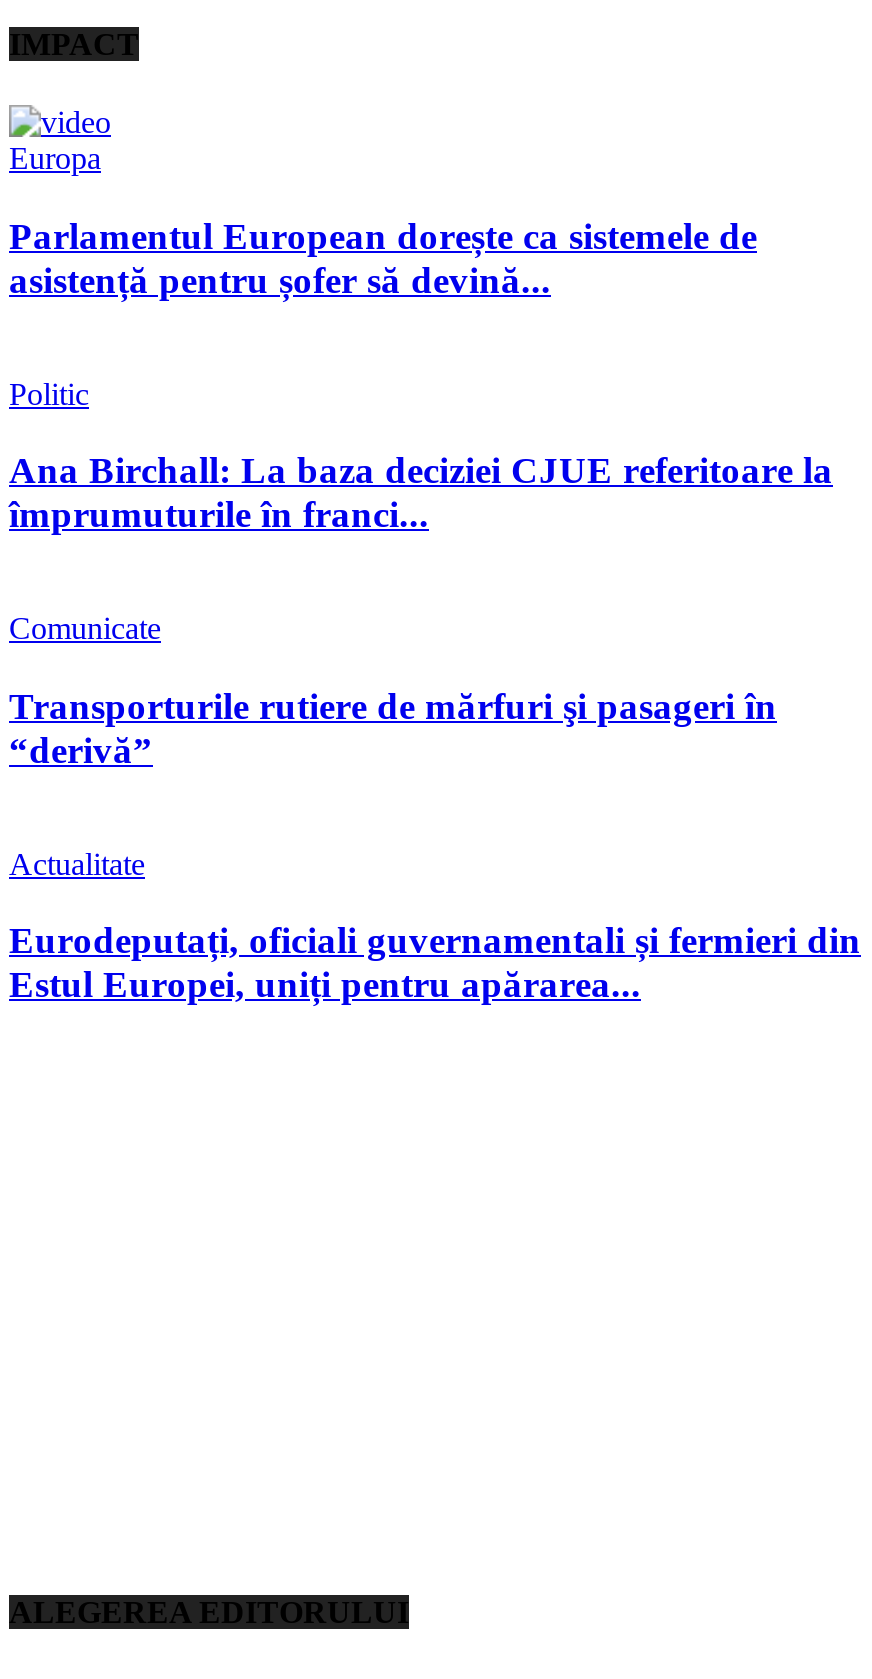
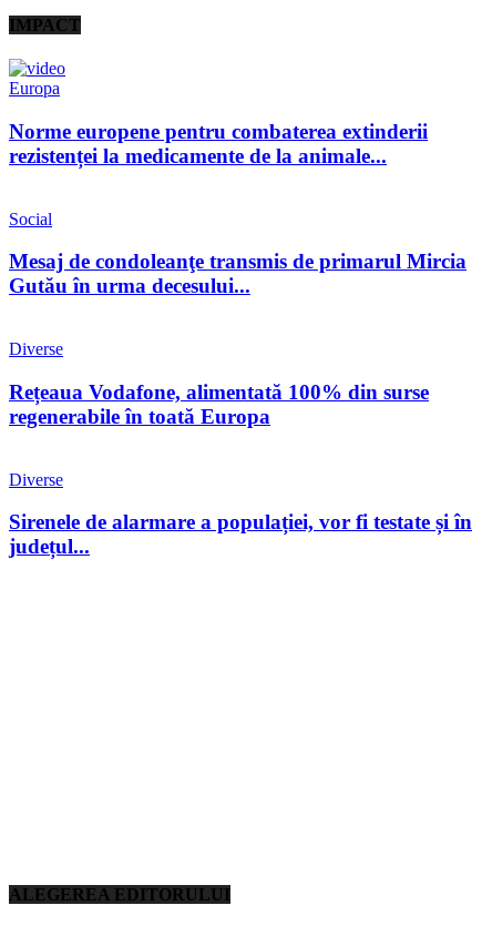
- Parlamentul European dorește ca sistemele de
- asistență pentru șofer să devină...
+ Norme europene pentru combaterea extinderii
+ rezistenței la medicamente de la animale...

- Politic
+ Social

- Ana Birchall: La baza deciziei CJUE referitoare la
- împrumuturile în franci...
+ Mesaj de condoleanţe transmis de primarul Mircia
+ Gutău în urma decesului...

- Comunicate
+ Diverse

- Transporturile rutiere de mărfuri şi pasageri în
- “derivă”
+ Rețeaua Vodafone, alimentată 100% din surse
+ regenerabile în toată Europa

- Actualitate
+ Diverse

- Eurodeputați, oficiali guvernamentali și fermieri din
- Estul Europei, uniți pentru apărarea...
+ Sirenele de alarmare a populației, vor fi testate și în
+ județul...
